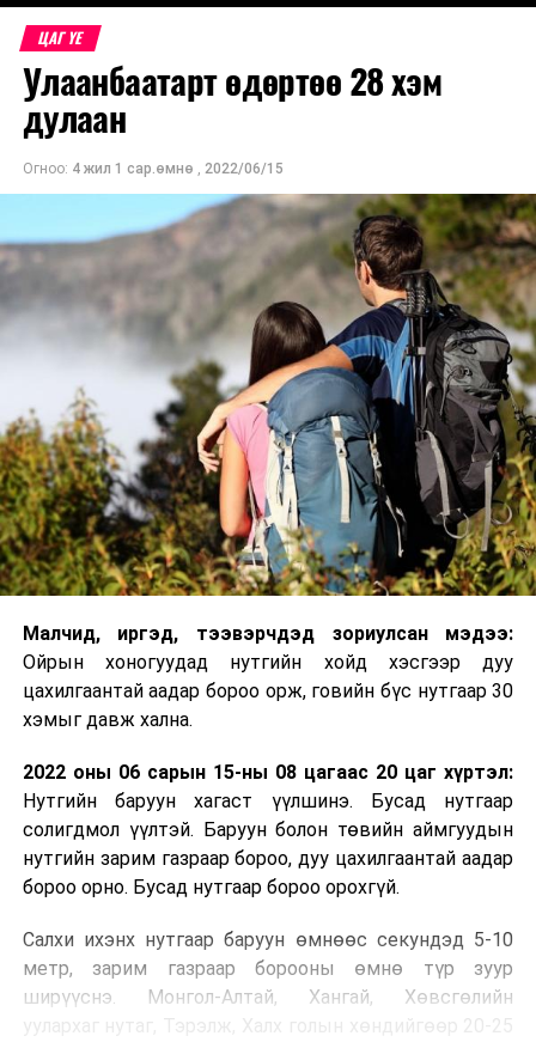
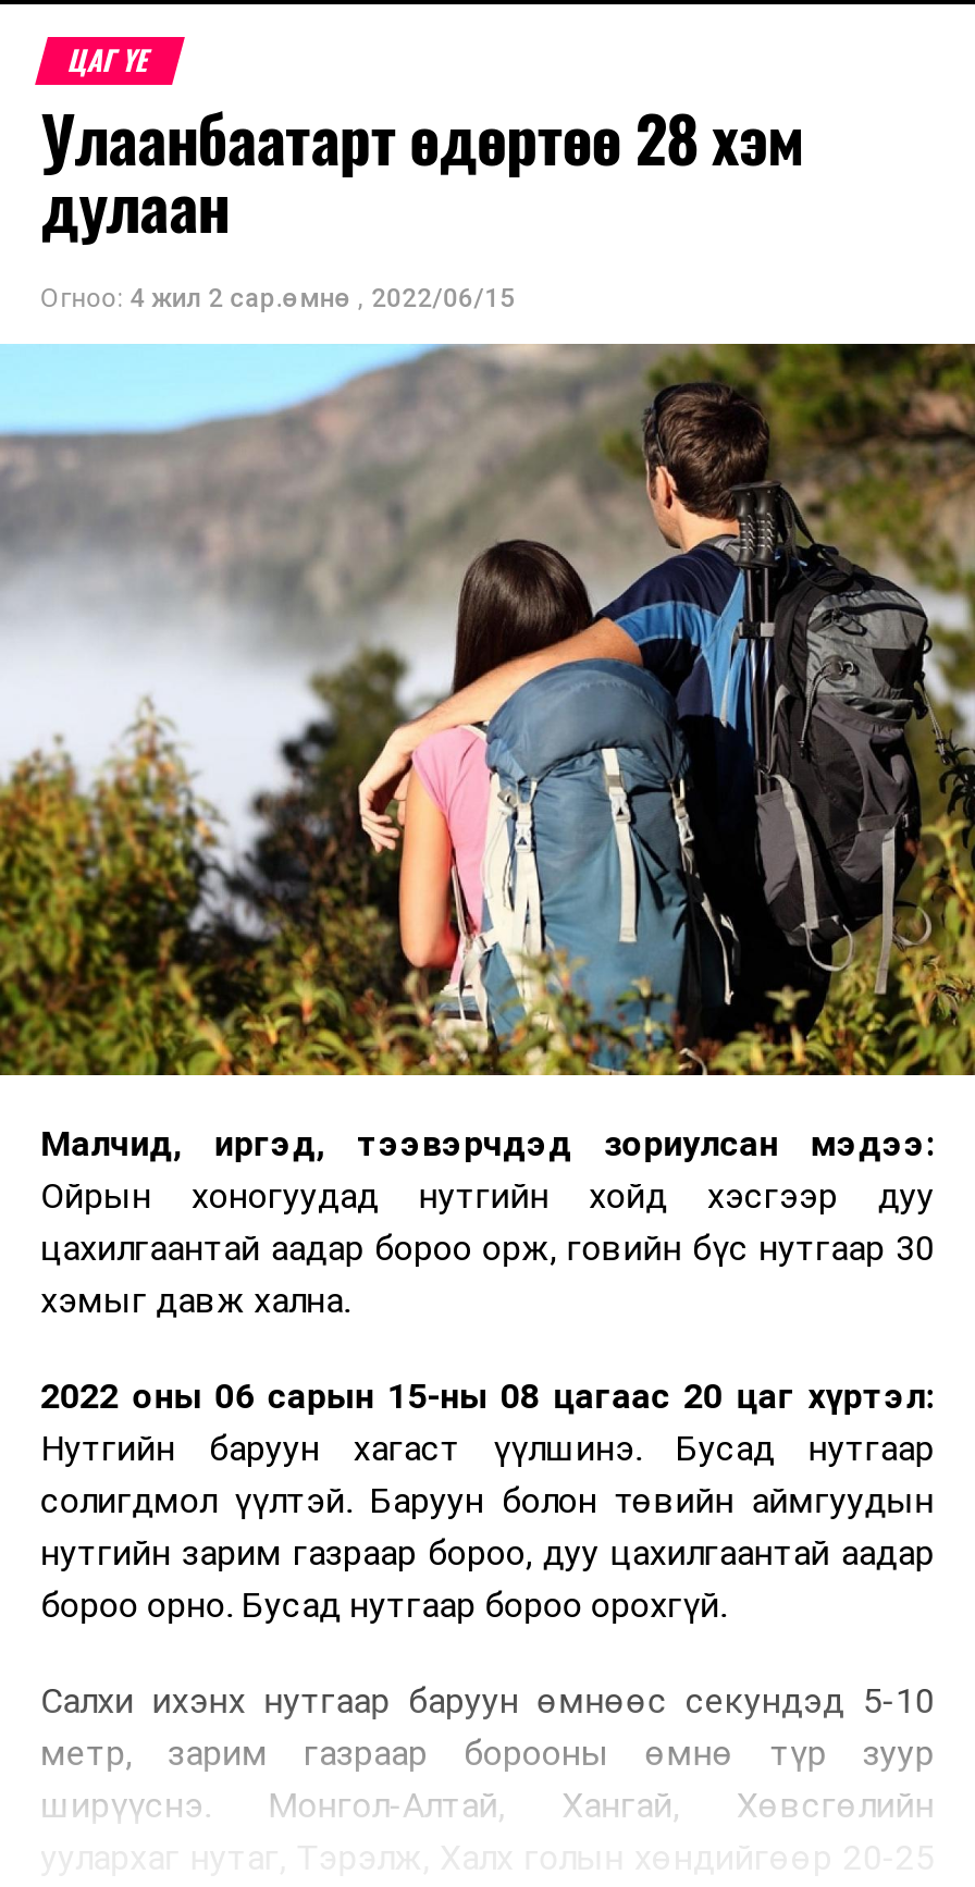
- Огноо: 4 жил 1 сар.өмнө , 2022/06/15
+ Огноо: 4 жил 2 сар.өмнө , 2022/06/15
